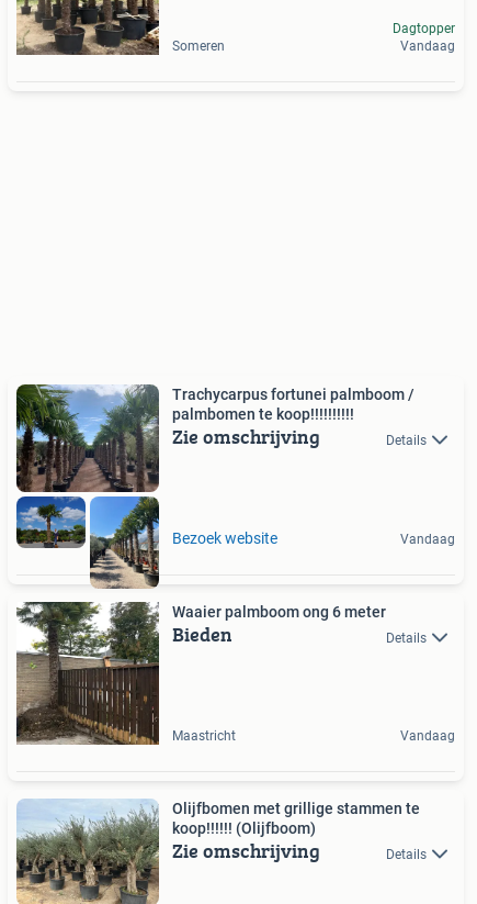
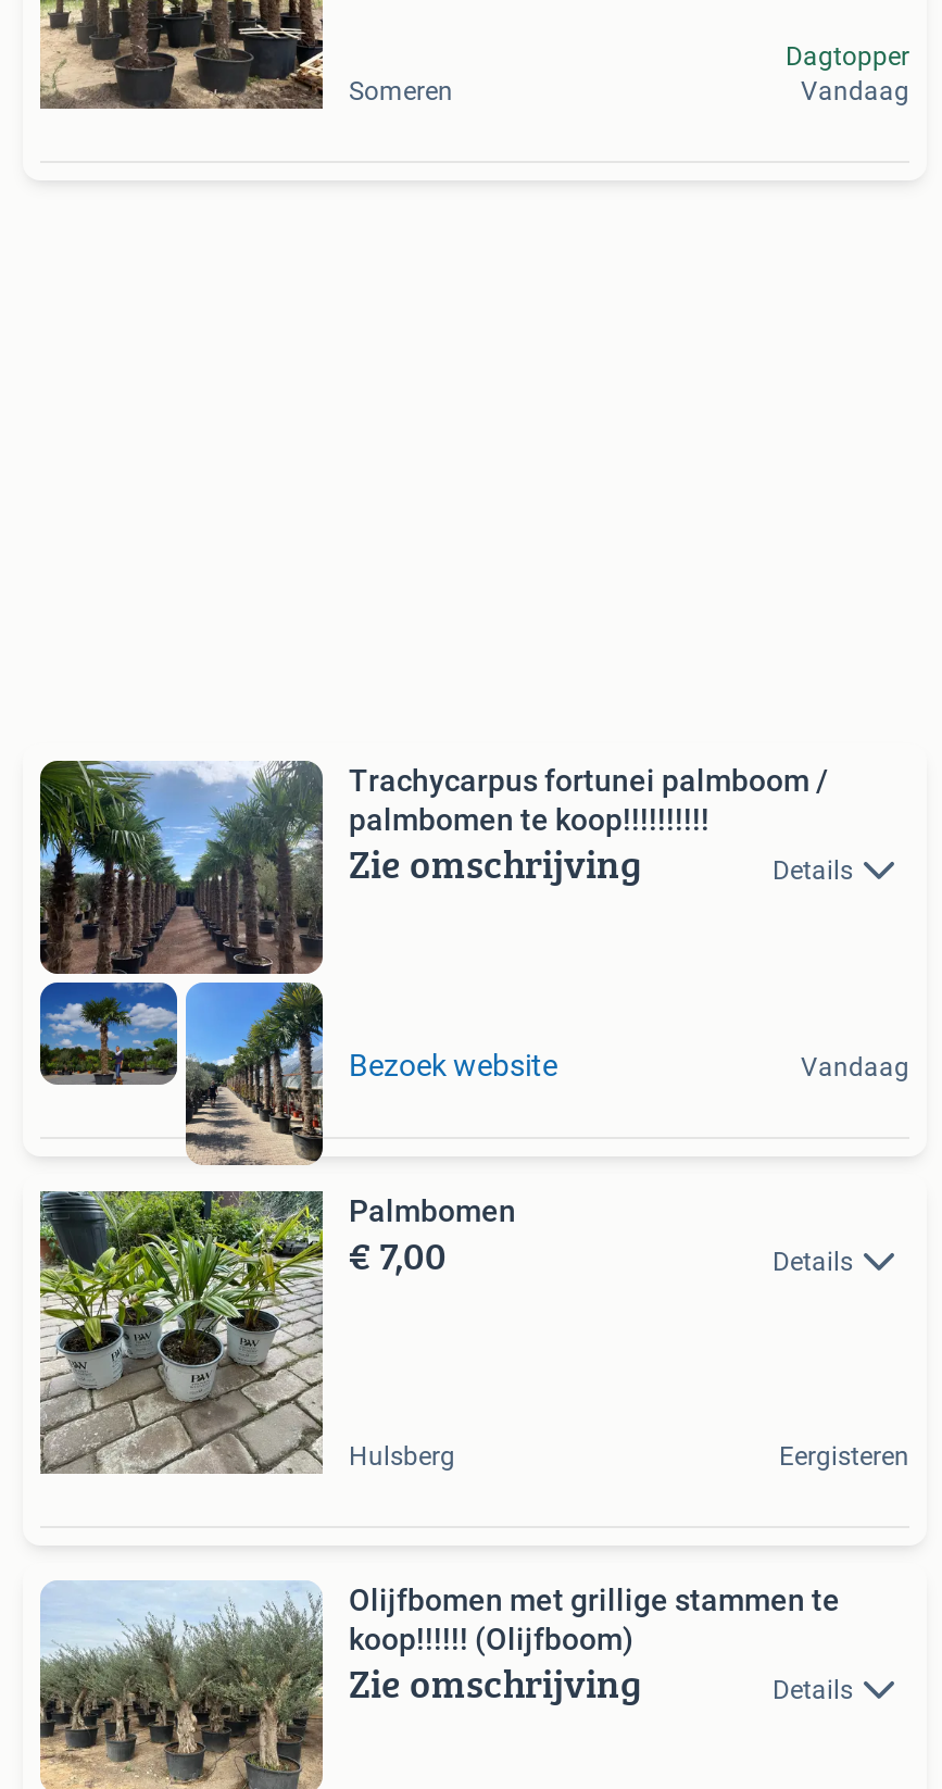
- [image]
- Waaier palmboom ong 6 meter
- Bieden
+ [image]
+ Palmbomen
+ € 7,00

- Maastricht
- Vandaag
+ Hulsberg
+ Eergisteren
